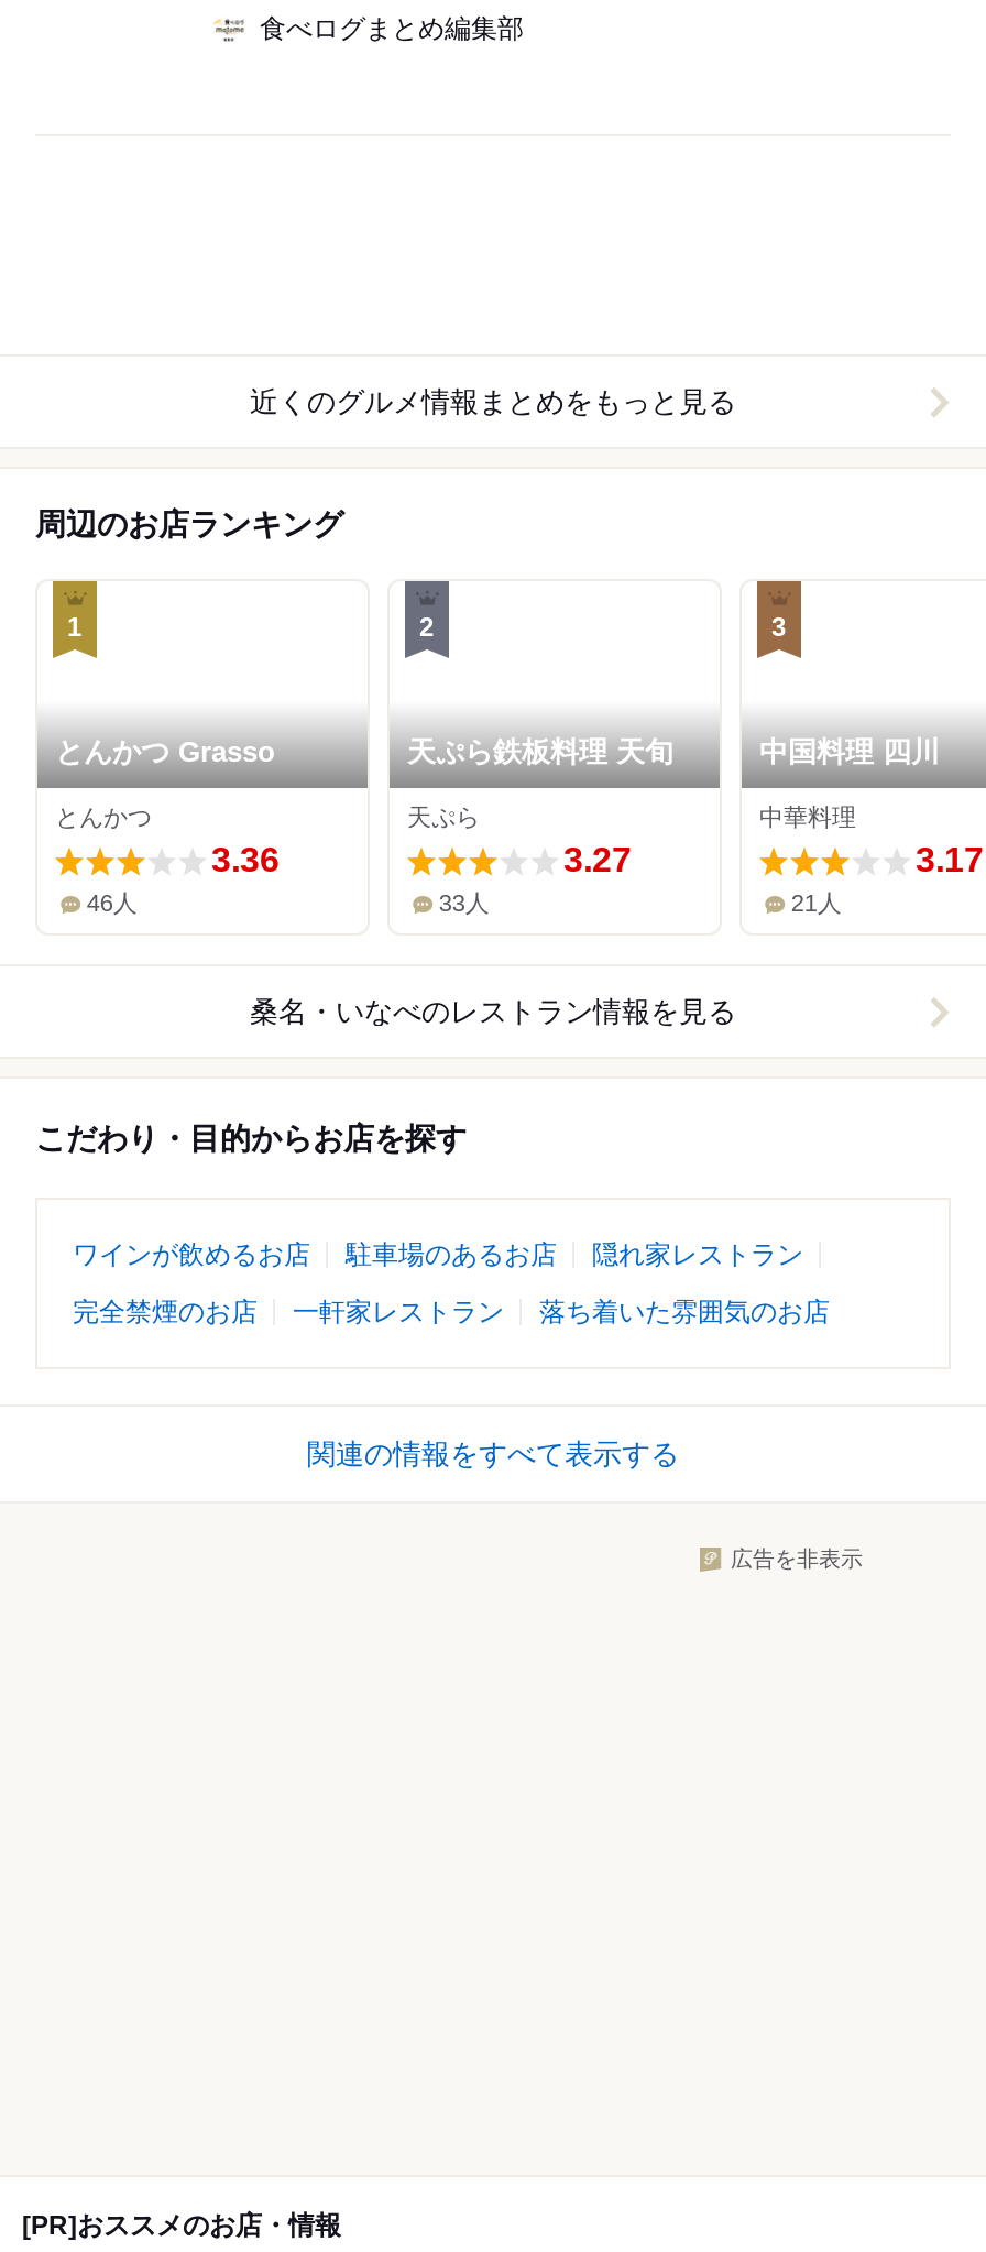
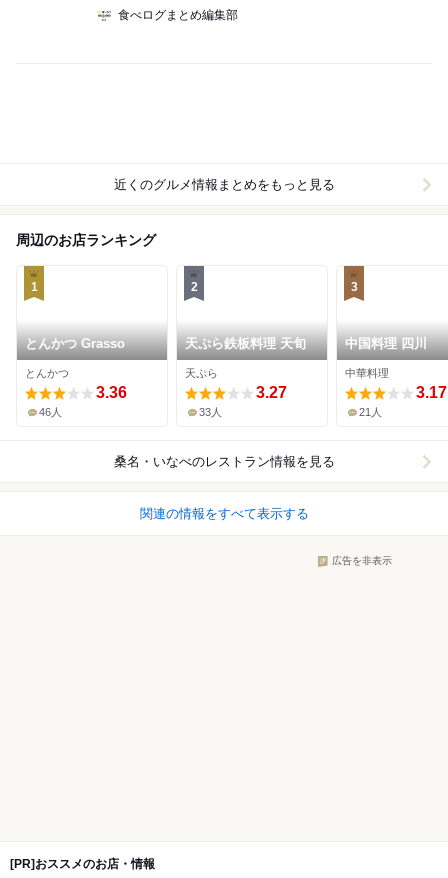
- こだわり・目的からお店を探す
- ワインが飲めるお店
- 駐車場のあるお店
- 隠れ家レストラン
- 完全禁煙のお店
- 一軒家レストラン
- 落ち着いた雰囲気のお店
